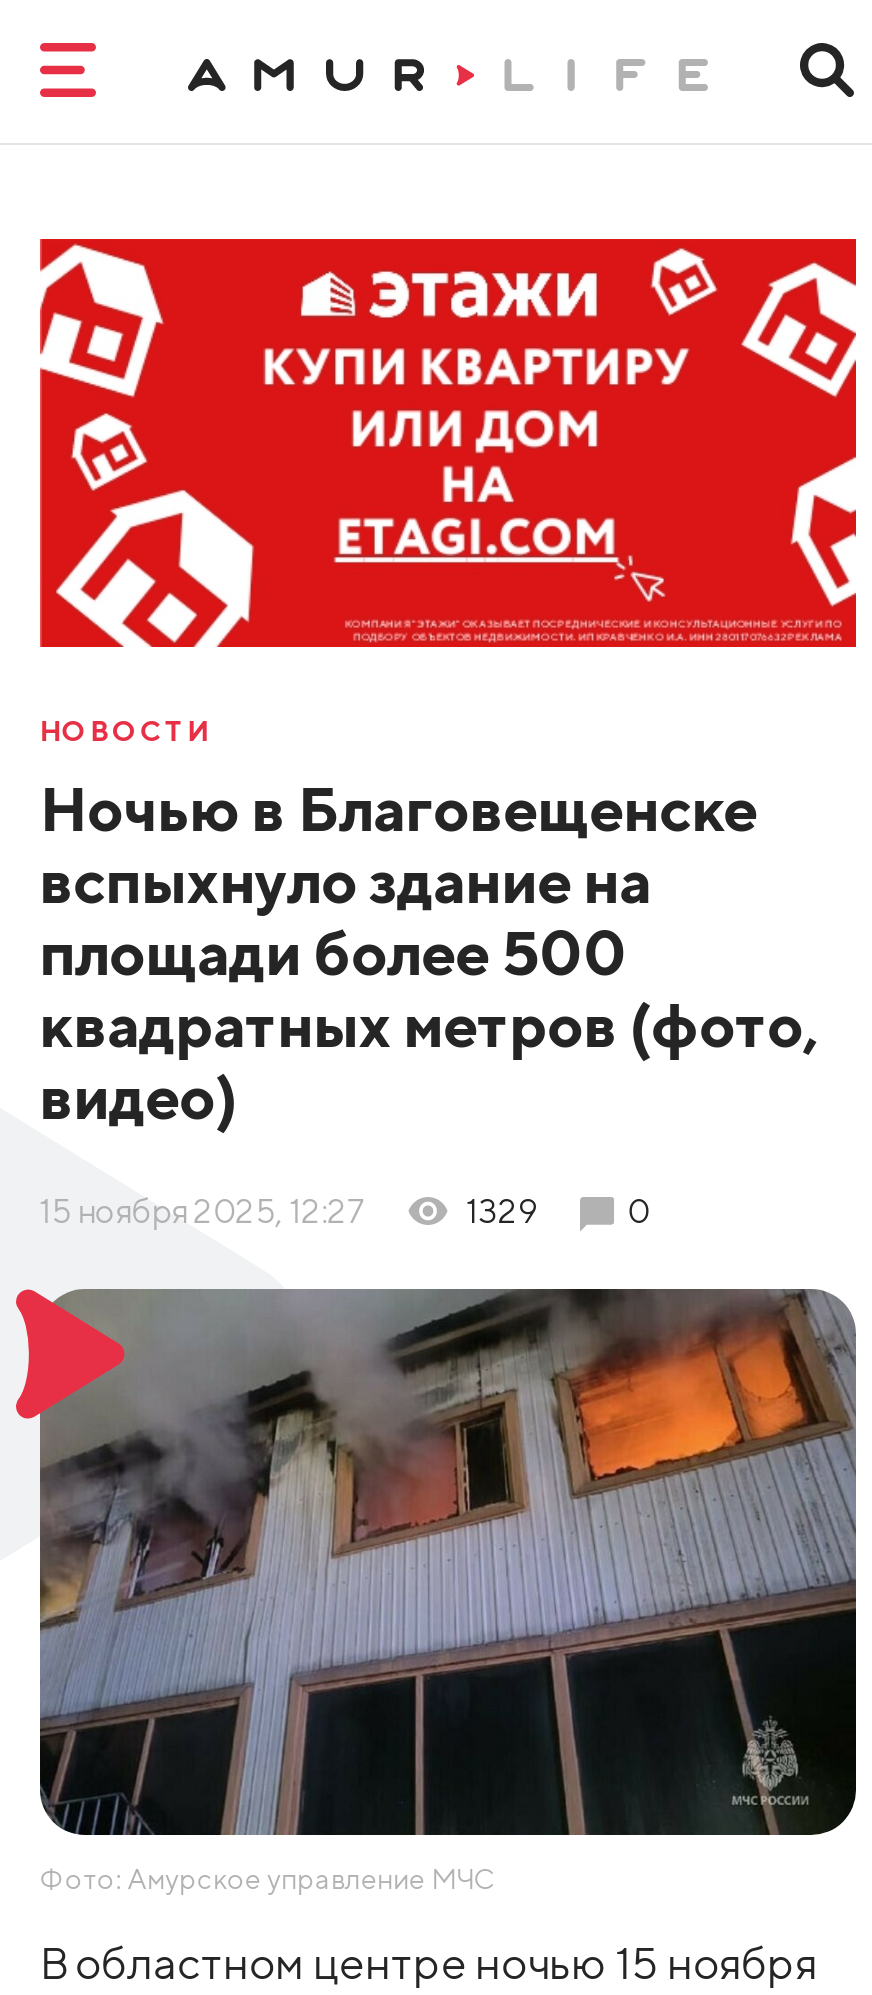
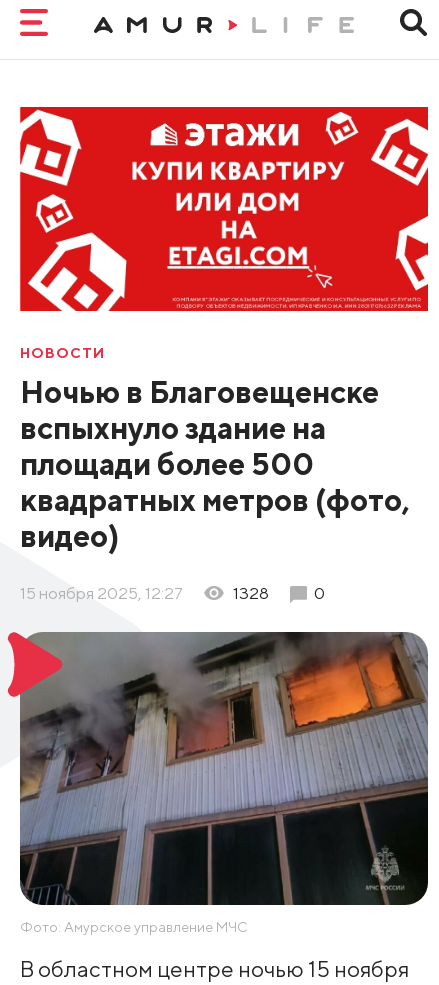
- 1329
+ 1328
